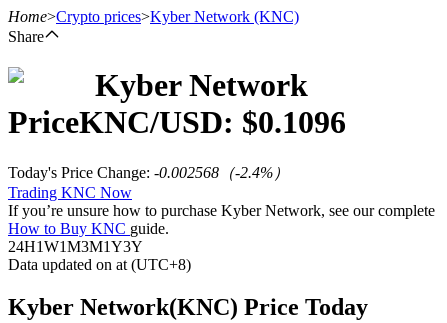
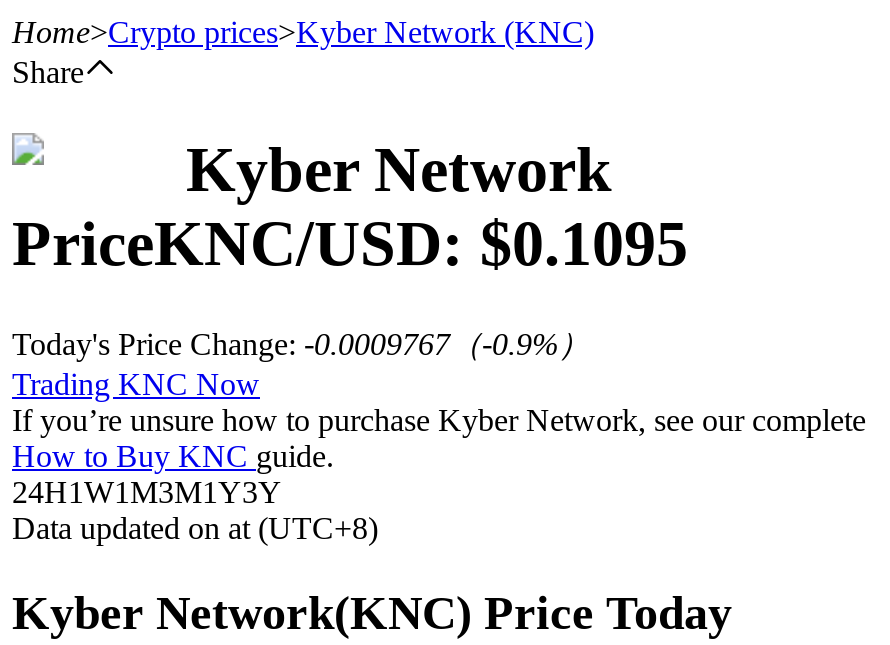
- PriceKNC/USD: $0.1096
+ PriceKNC/USD: $0.1095

- Today's Price Change: -0.002568（-2.4%）
+ Today's Price Change: -0.0009767（-0.9%）
